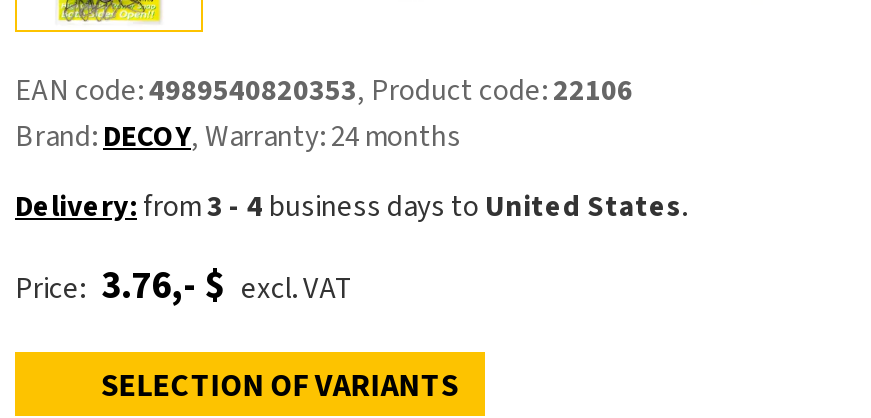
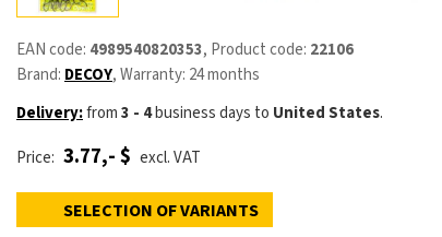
- Price: 3.76,- $ excl. VAT
+ Price: 3.77,- $ excl. VAT
